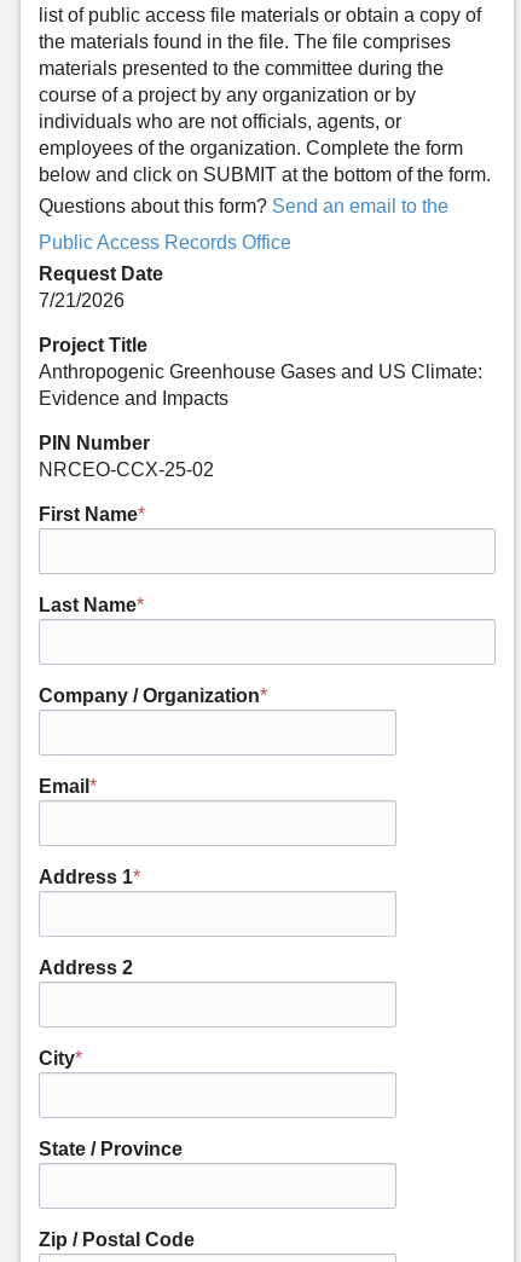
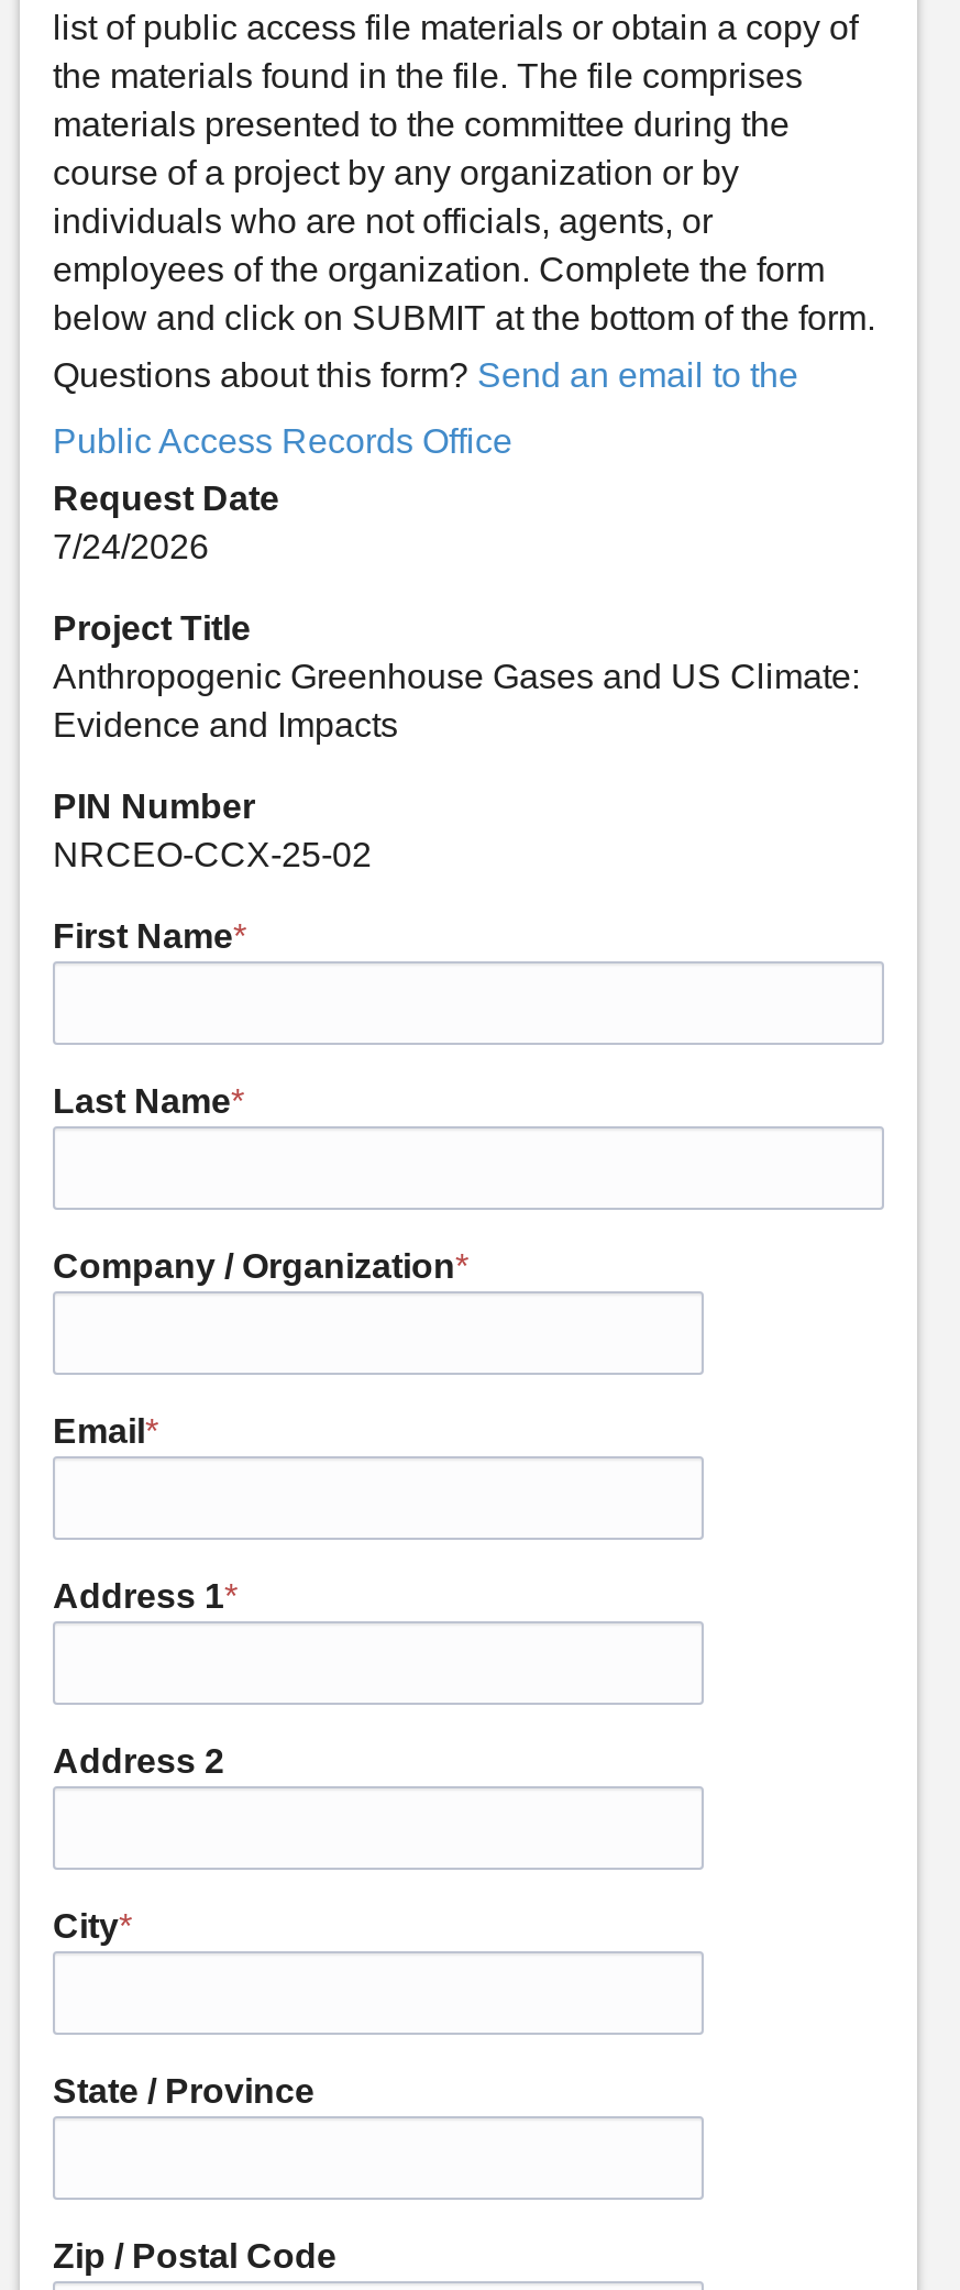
- 7/21/2026
+ 7/24/2026
